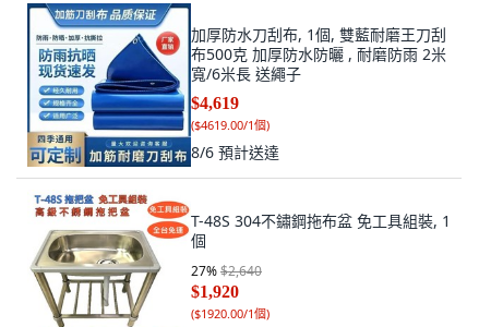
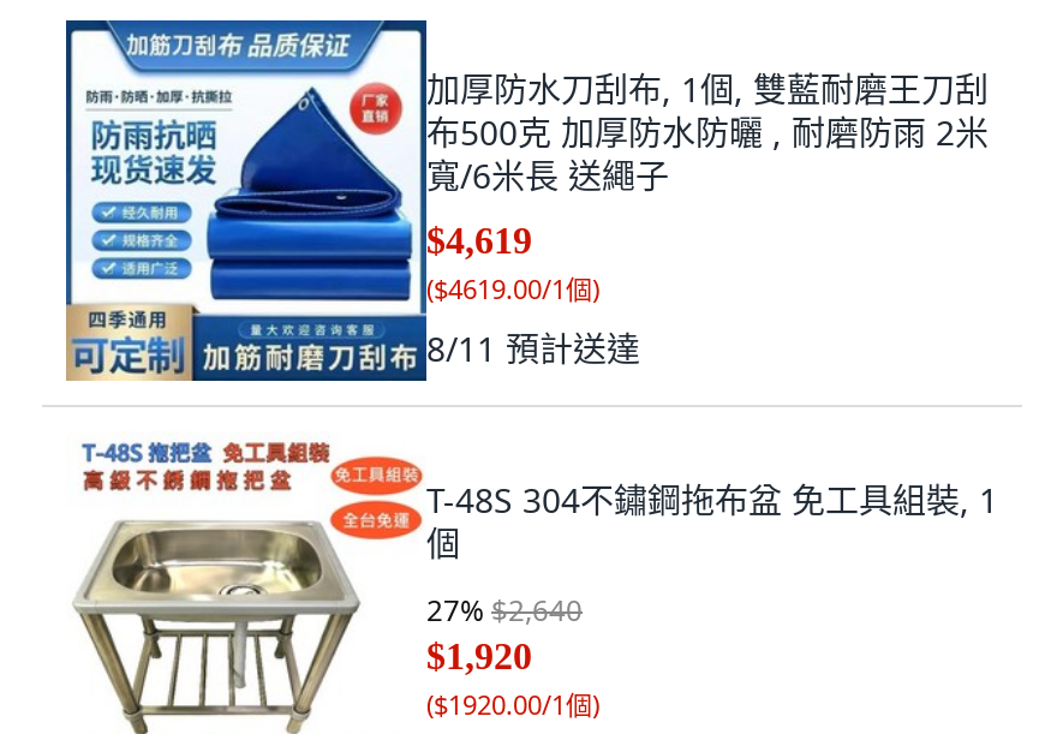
- 8/6預計送達
+ 8/11預計送達
